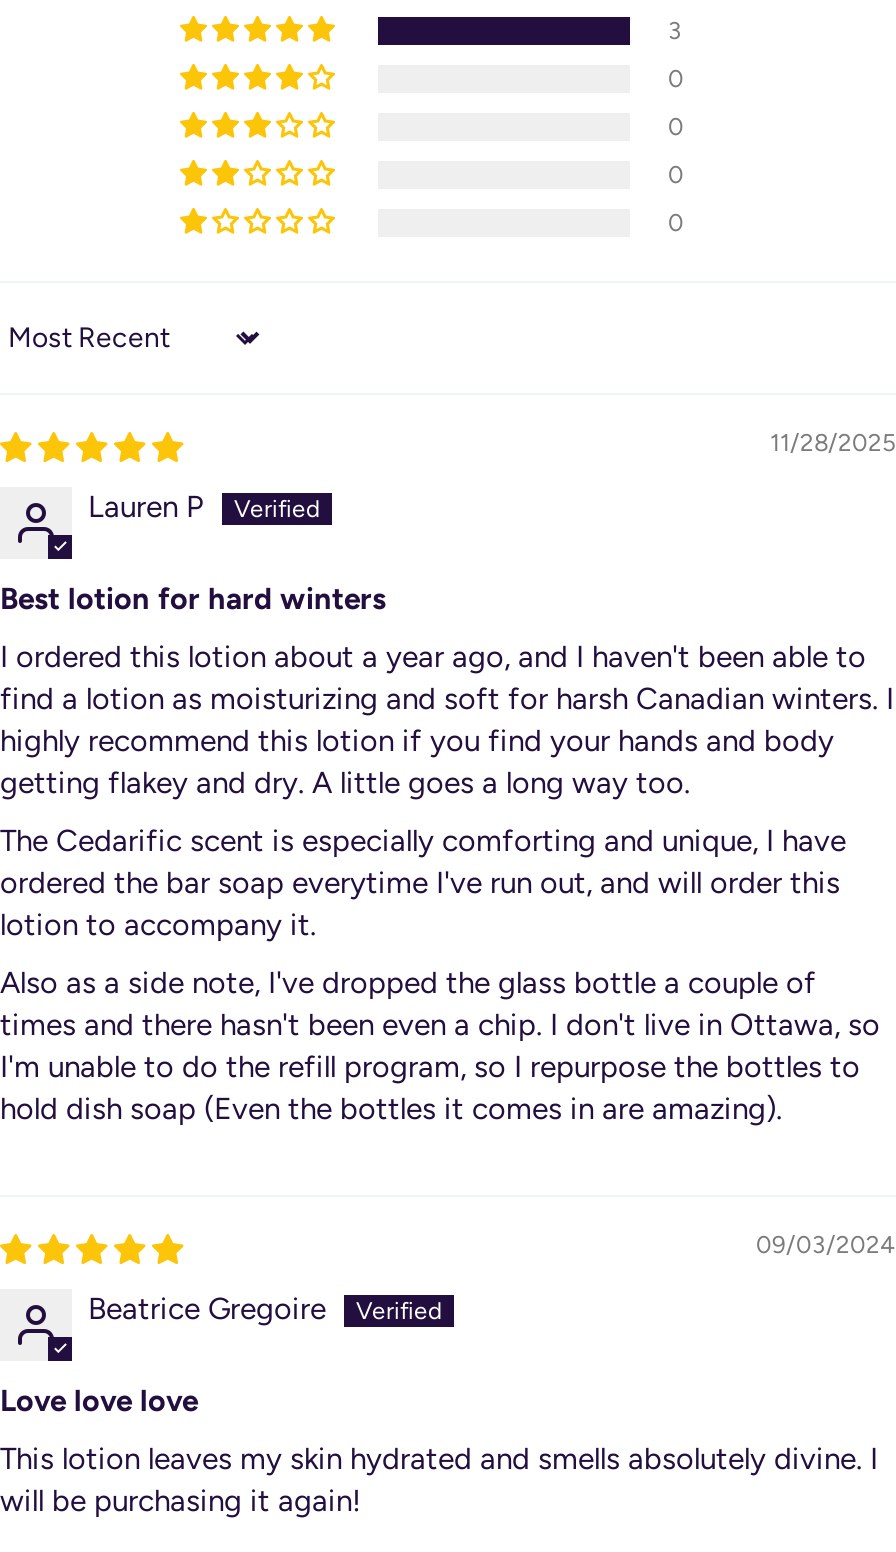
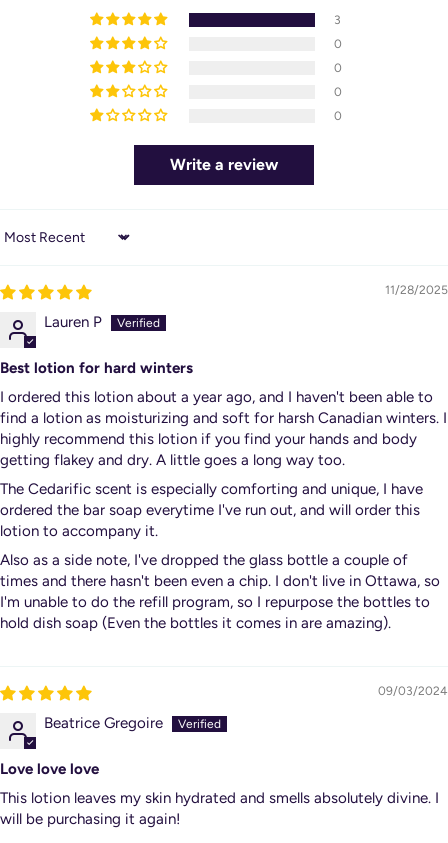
+ Write a review
